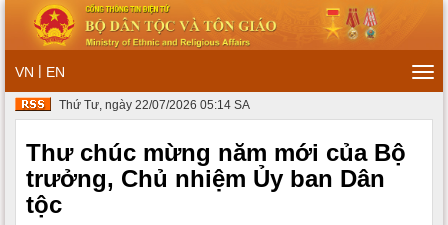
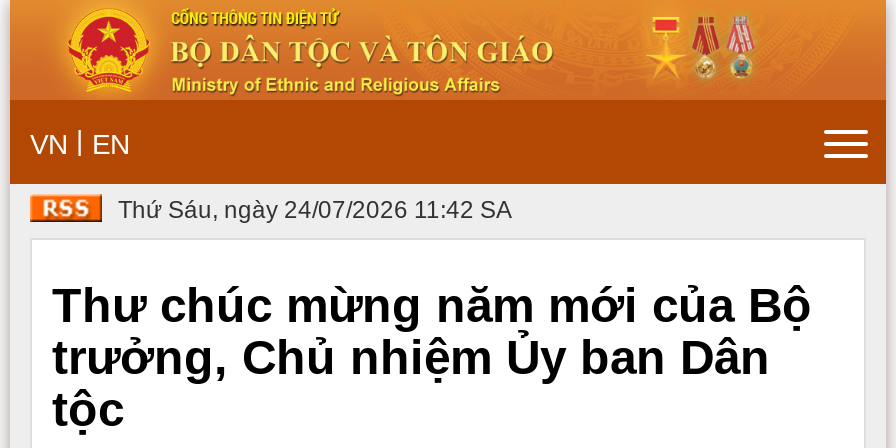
- Thứ Tư, ngày 22/07/2026 05:14 SA
+ Thứ Sáu, ngày 24/07/2026 11:42 SA
